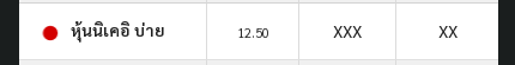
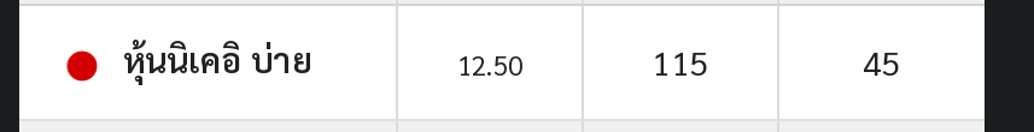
- XXX
- XX
+ 115
+ 45
